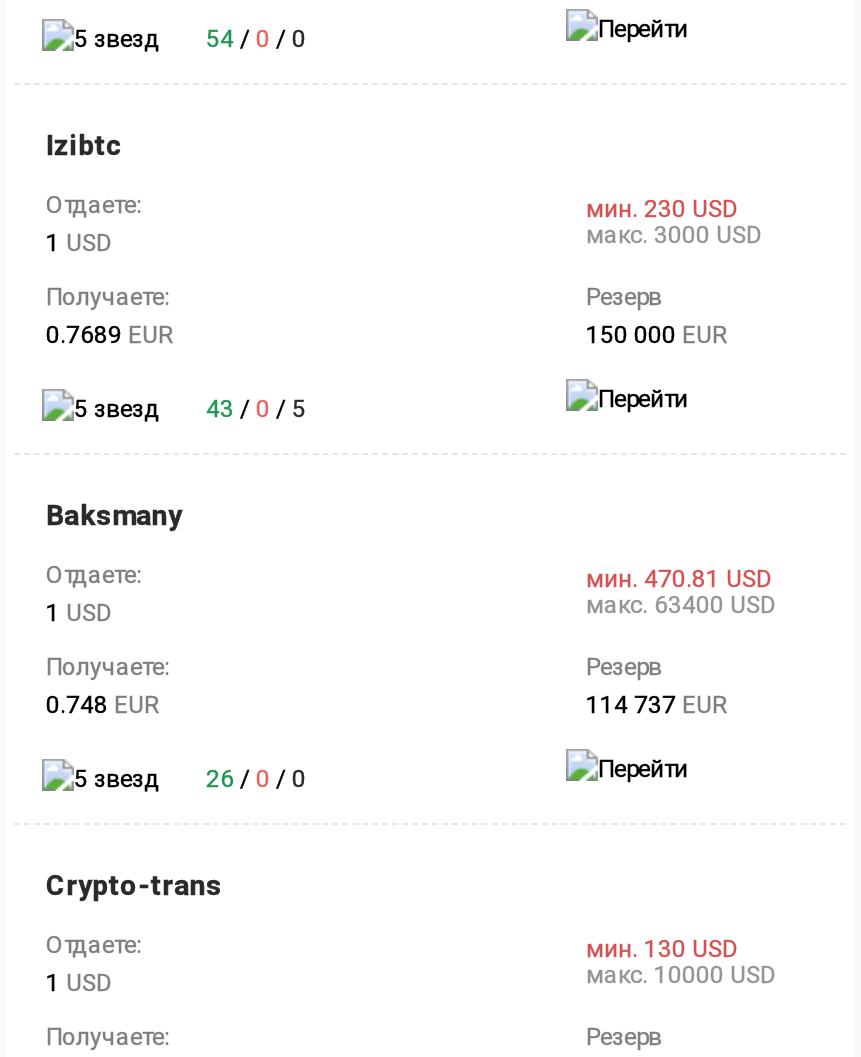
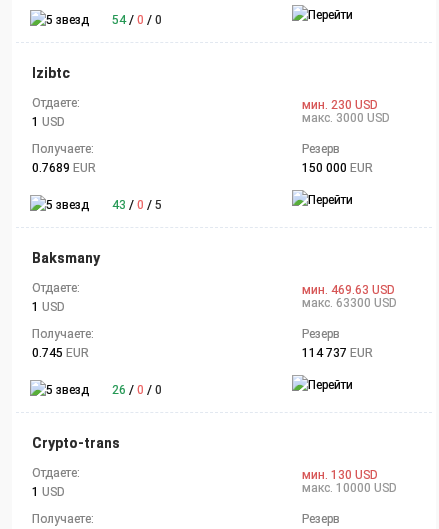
- мин. 470.81 USD
+ мин. 469.63 USD

- макс. 63400 USD
+ макс. 63300 USD

- 0.748 EUR
+ 0.745 EUR
